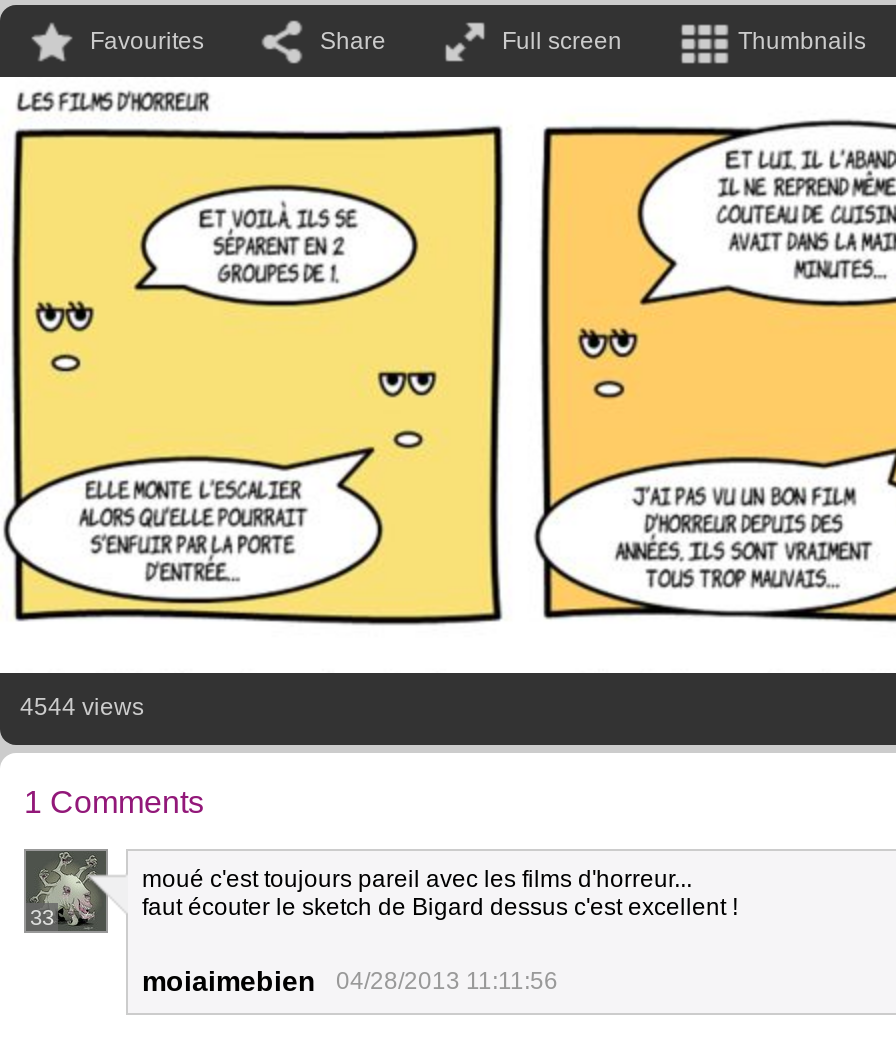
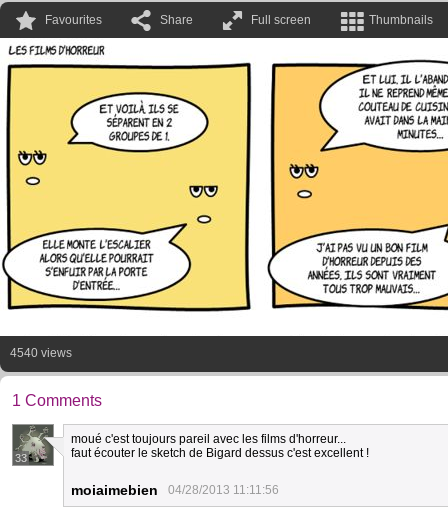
- 4544 views
+ 4540 views
